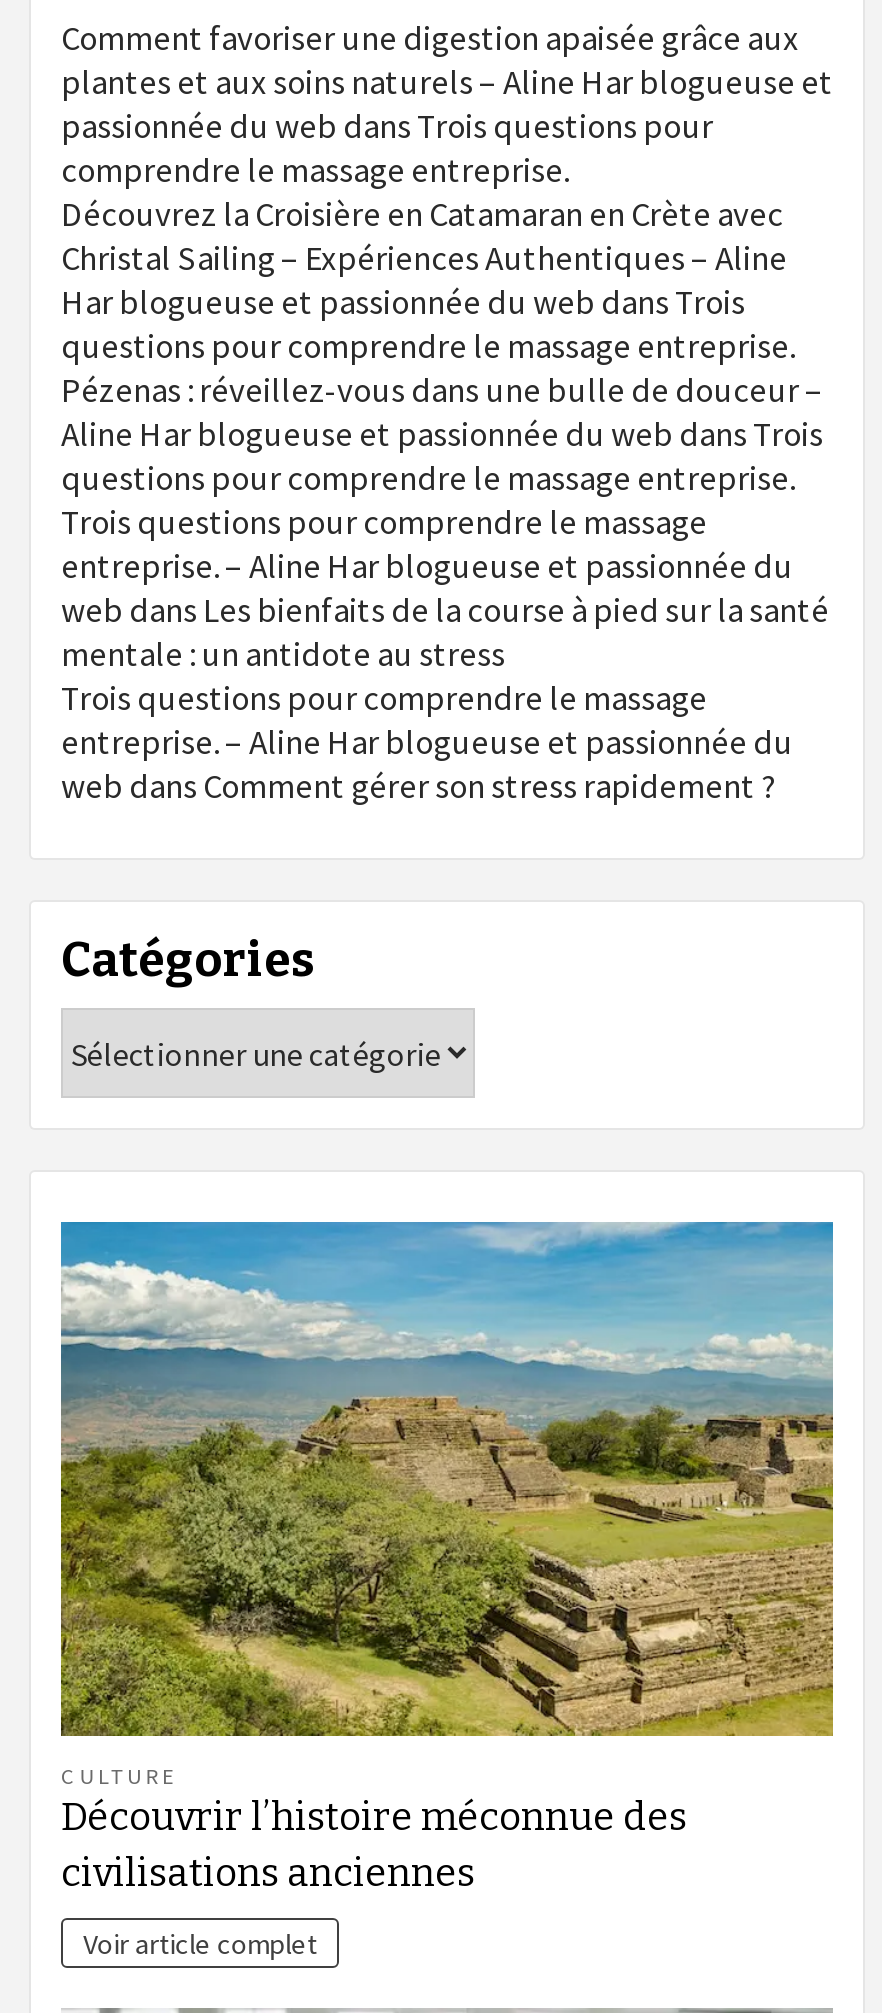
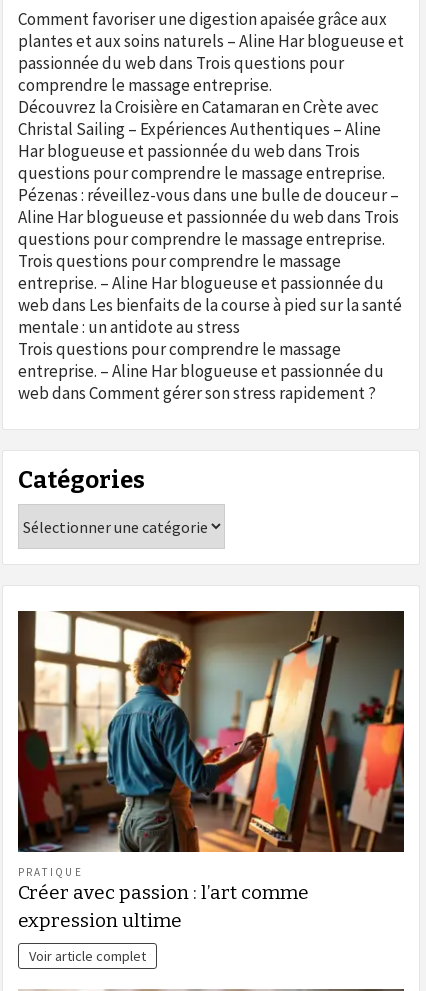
- [image]
- CULTURE
- Découvrir l’histoire méconnue des
- civilisations anciennes
+ [image]
+ PRATIQUE
+ Créer avec passion : l’art comme
+ expression ultime
